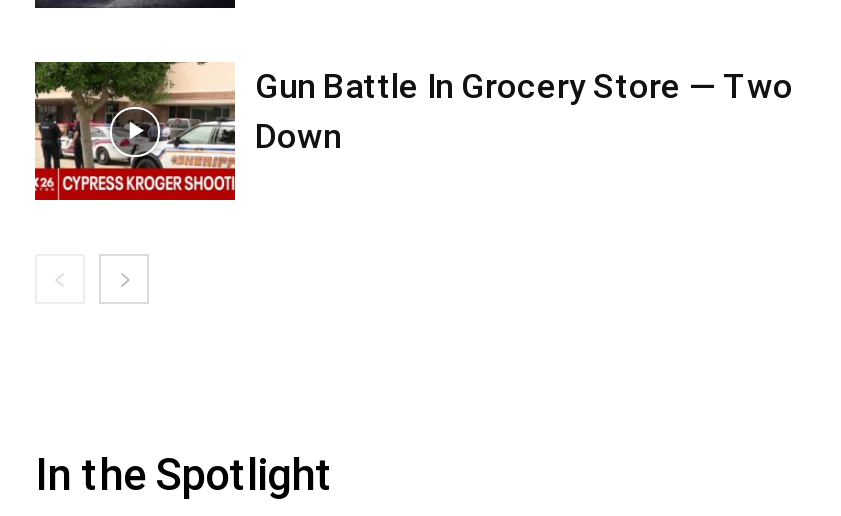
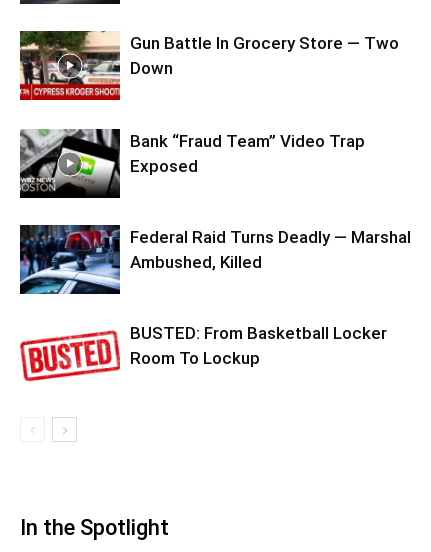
+ [image]
+ Federal Raid Turns Deadly — Marshal
+ Ambushed, Killed

+ [image]
+ BUSTED: From Basketball Locker
+ Room To Lockup

+ [image]
+ Bank “Fraud Team” Video Trap
+ Exposed
